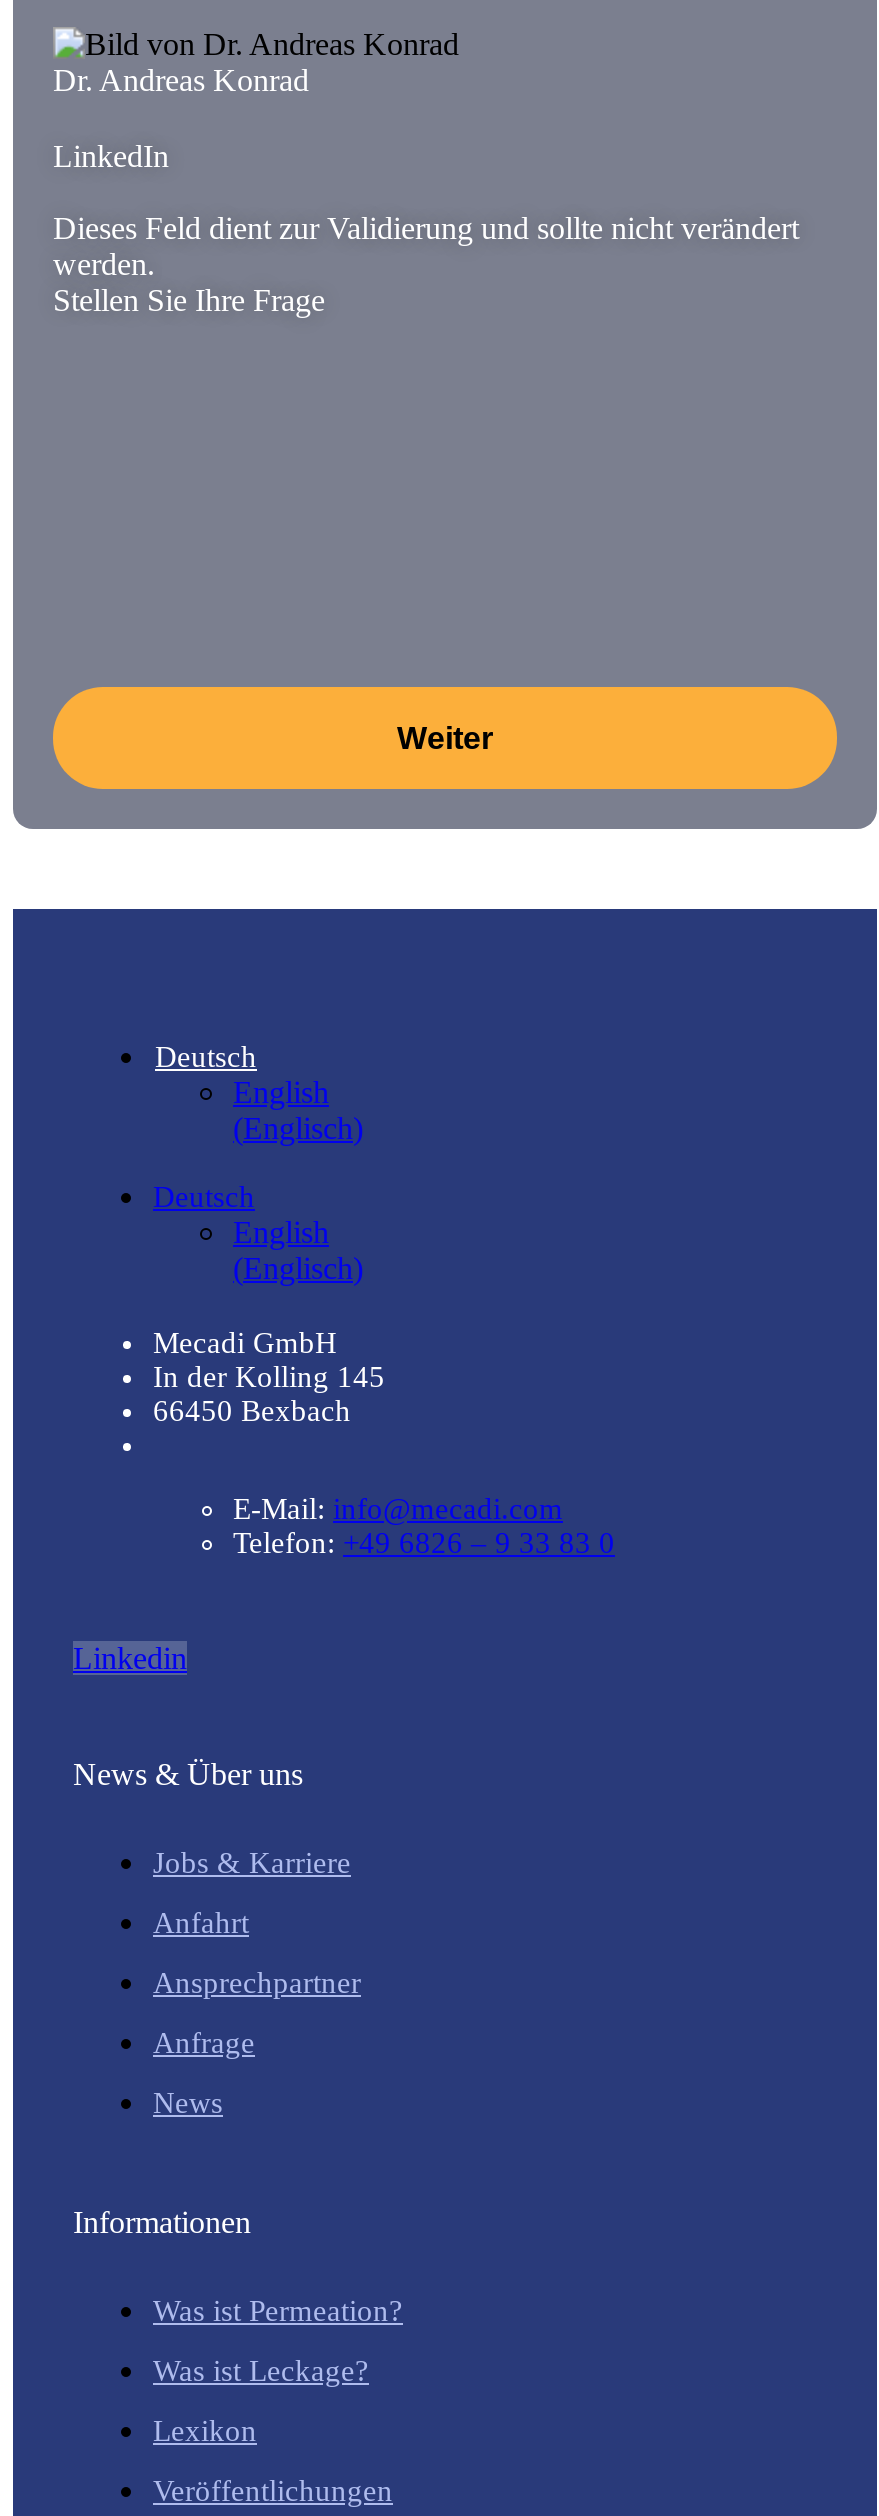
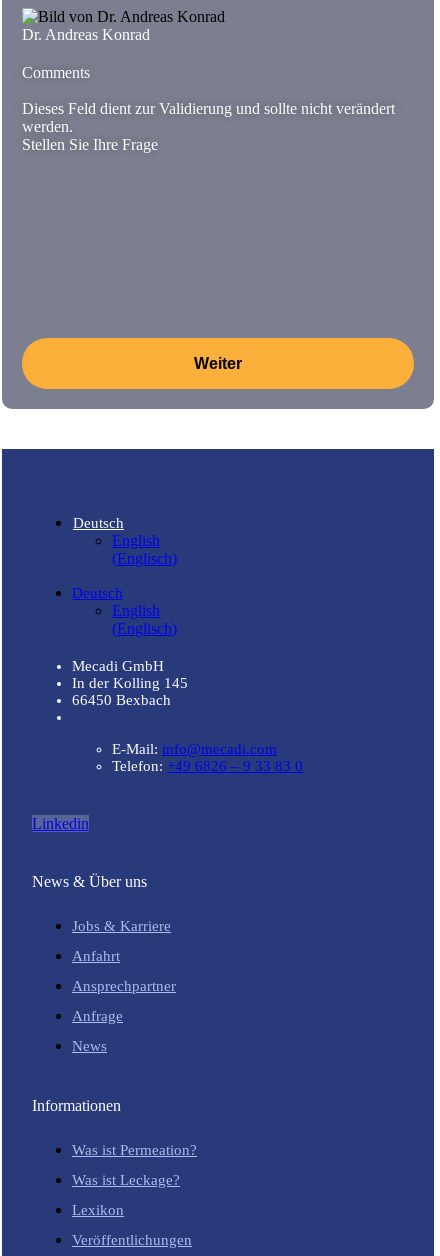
- LinkedIn
+ Comments
